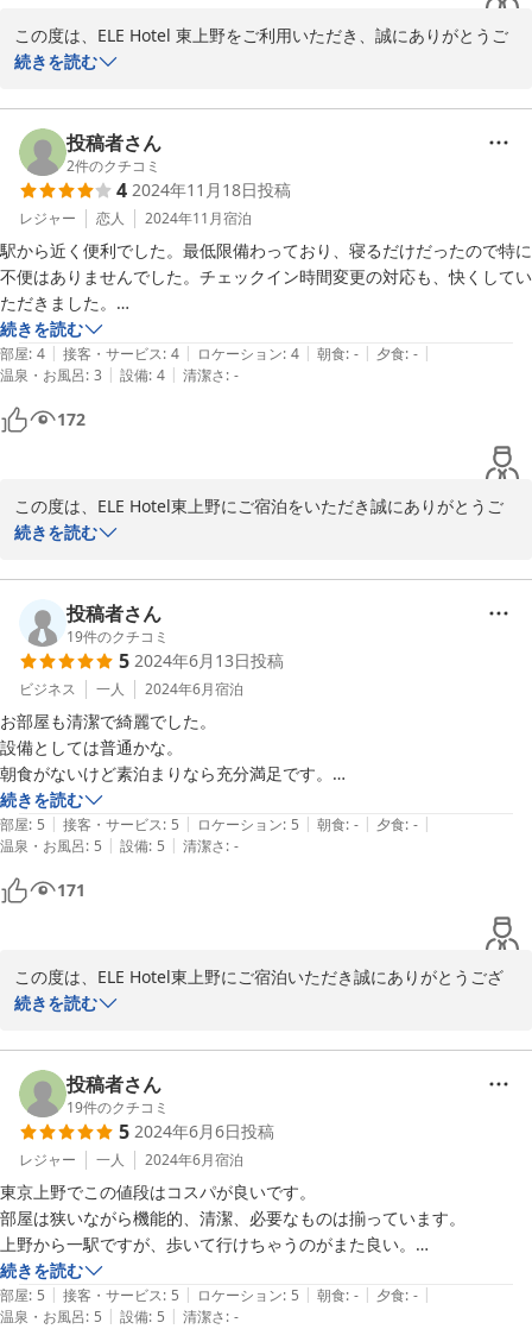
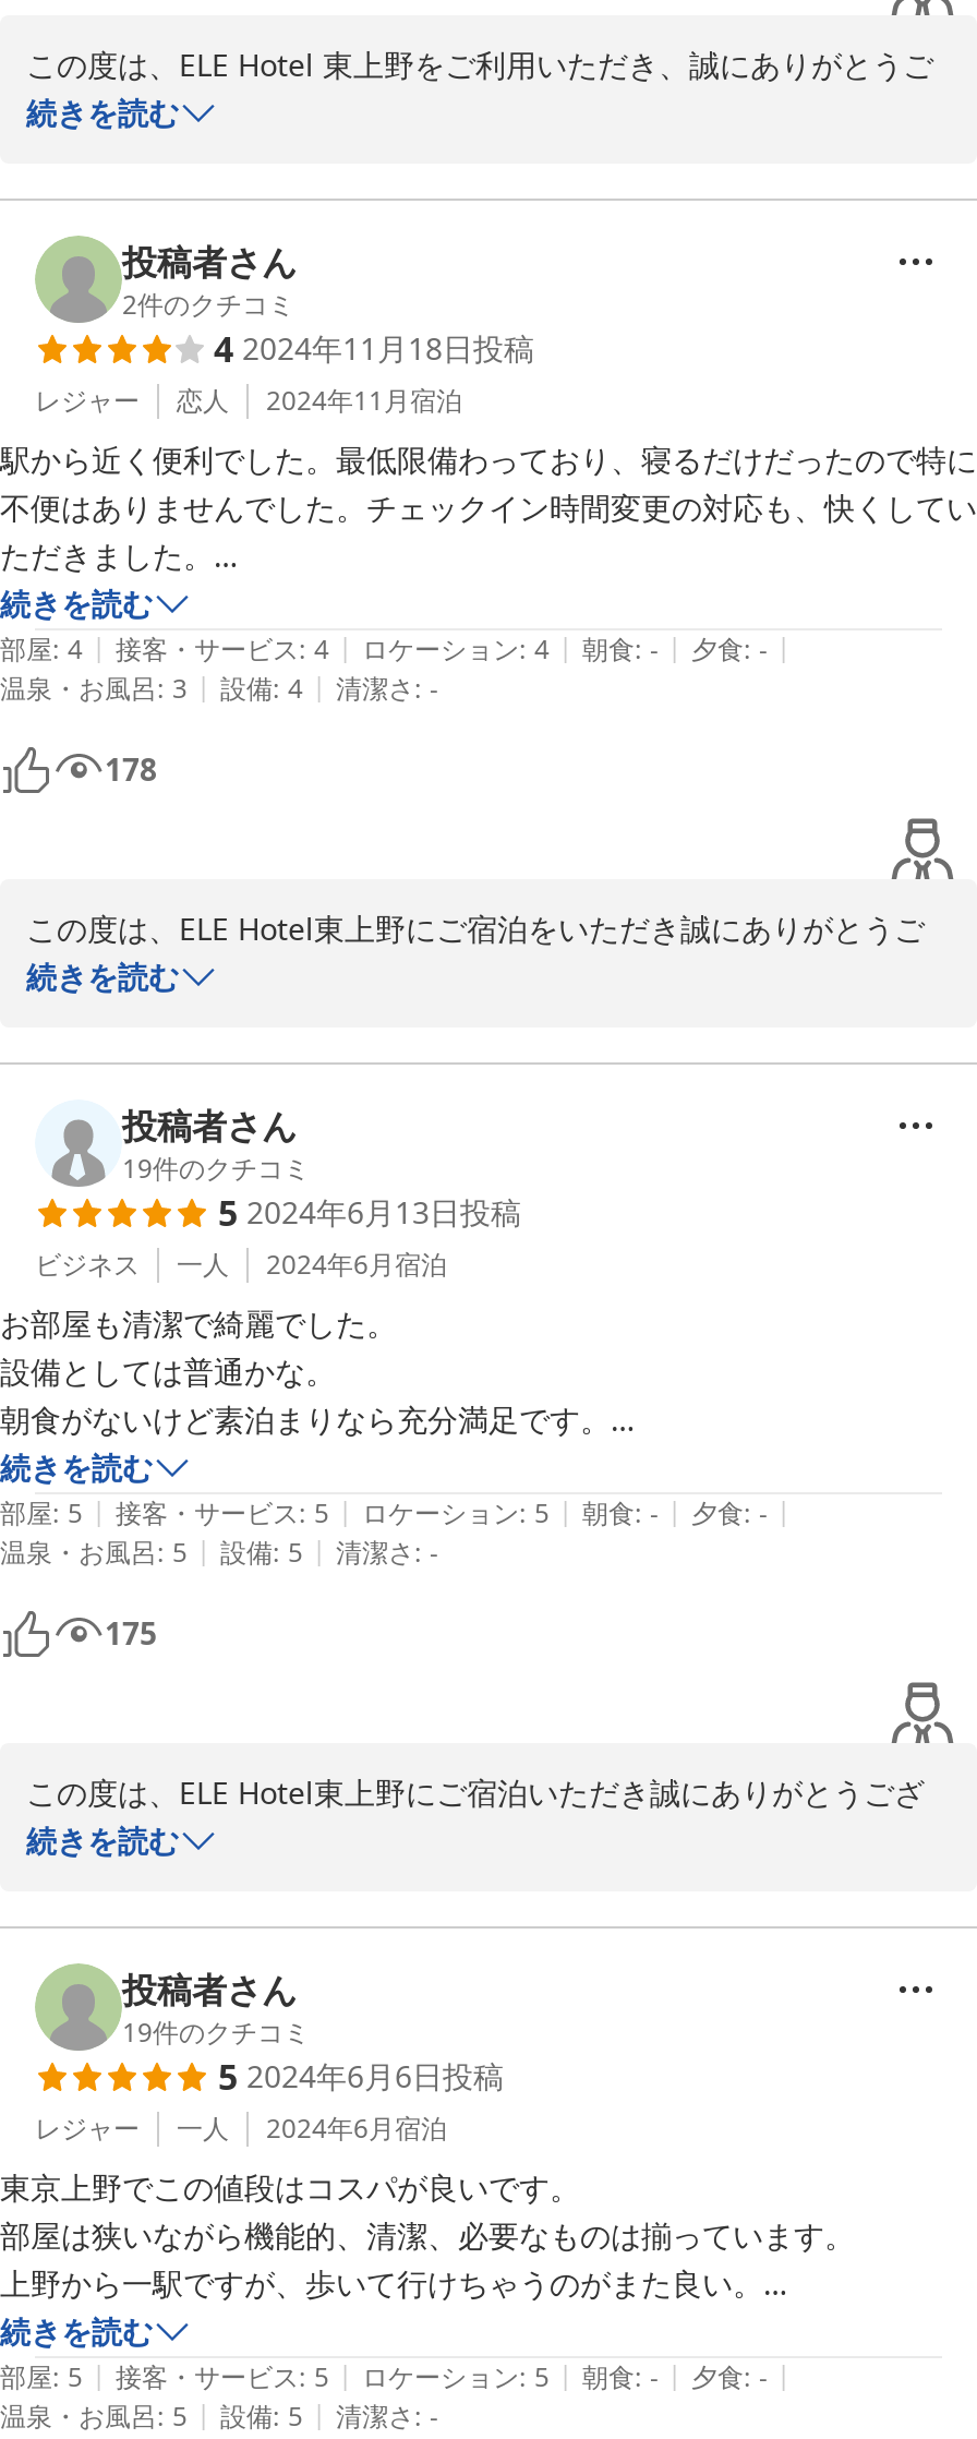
- 172
+ 178

- 171
+ 175
